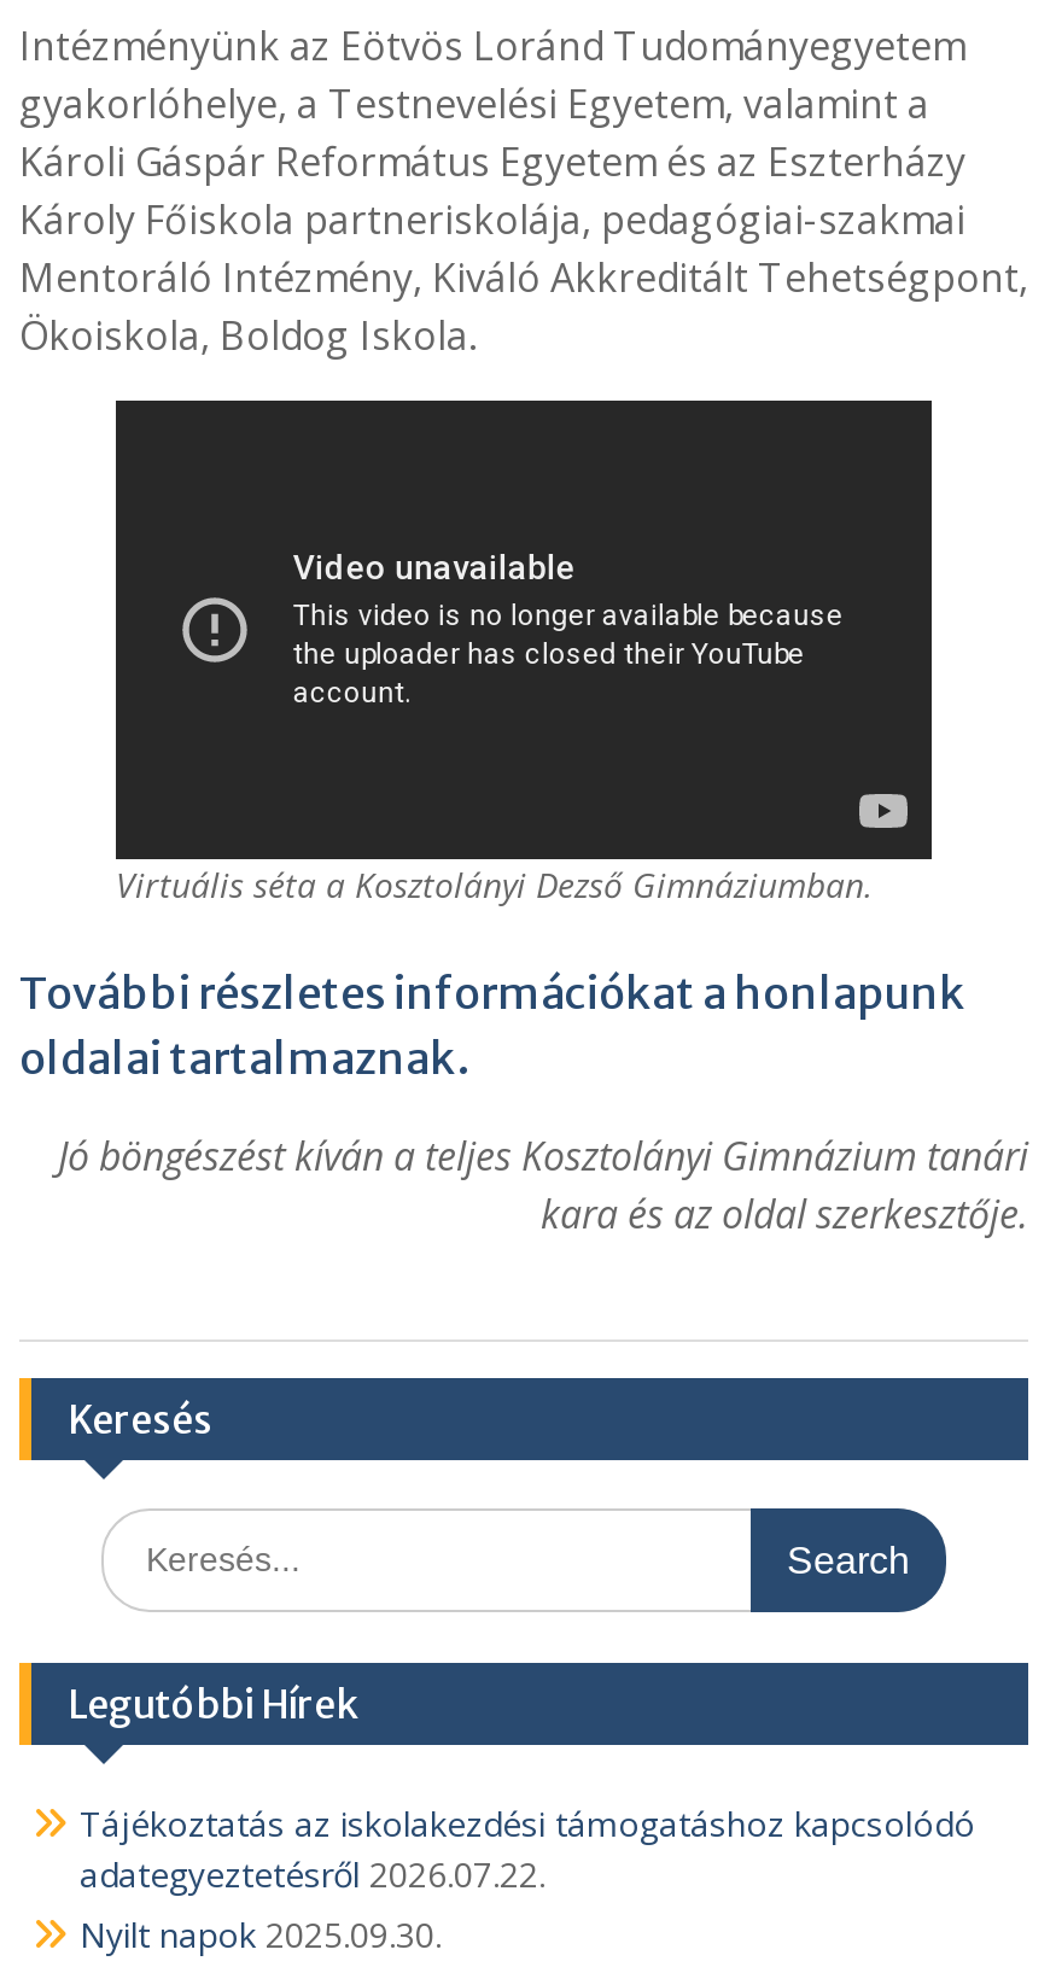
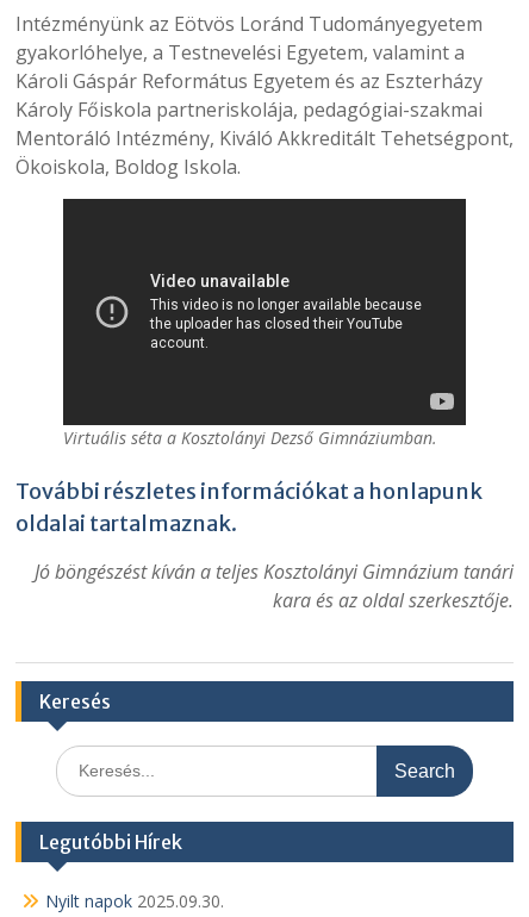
- Tájékoztatás az iskolakezdési támogatáshoz kapcsolódó
- adategyeztetésről 2026.07.22.
